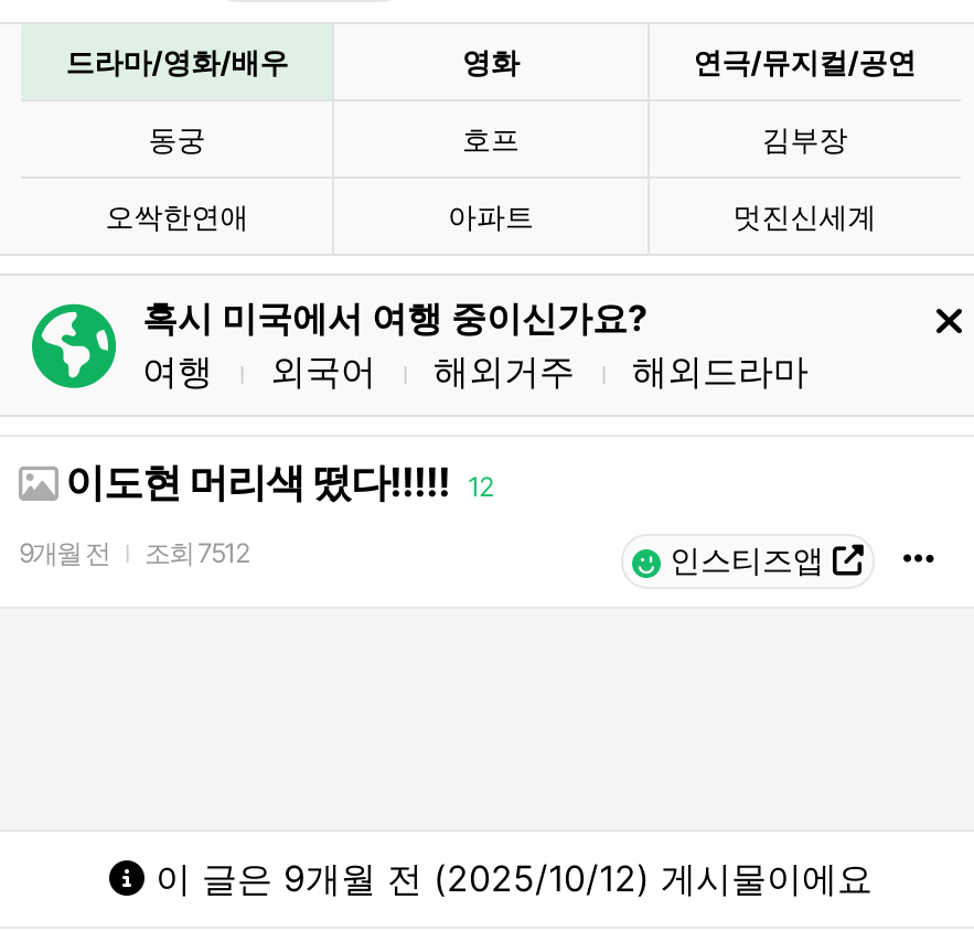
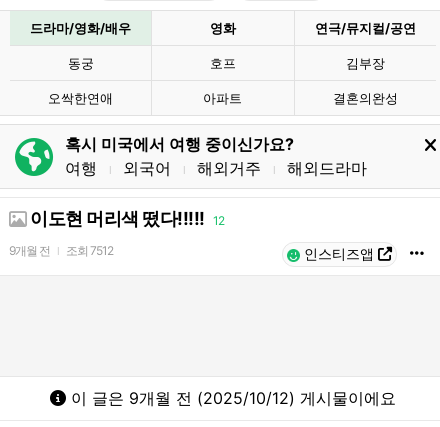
- 멋진신세계
+ 결혼의완성
